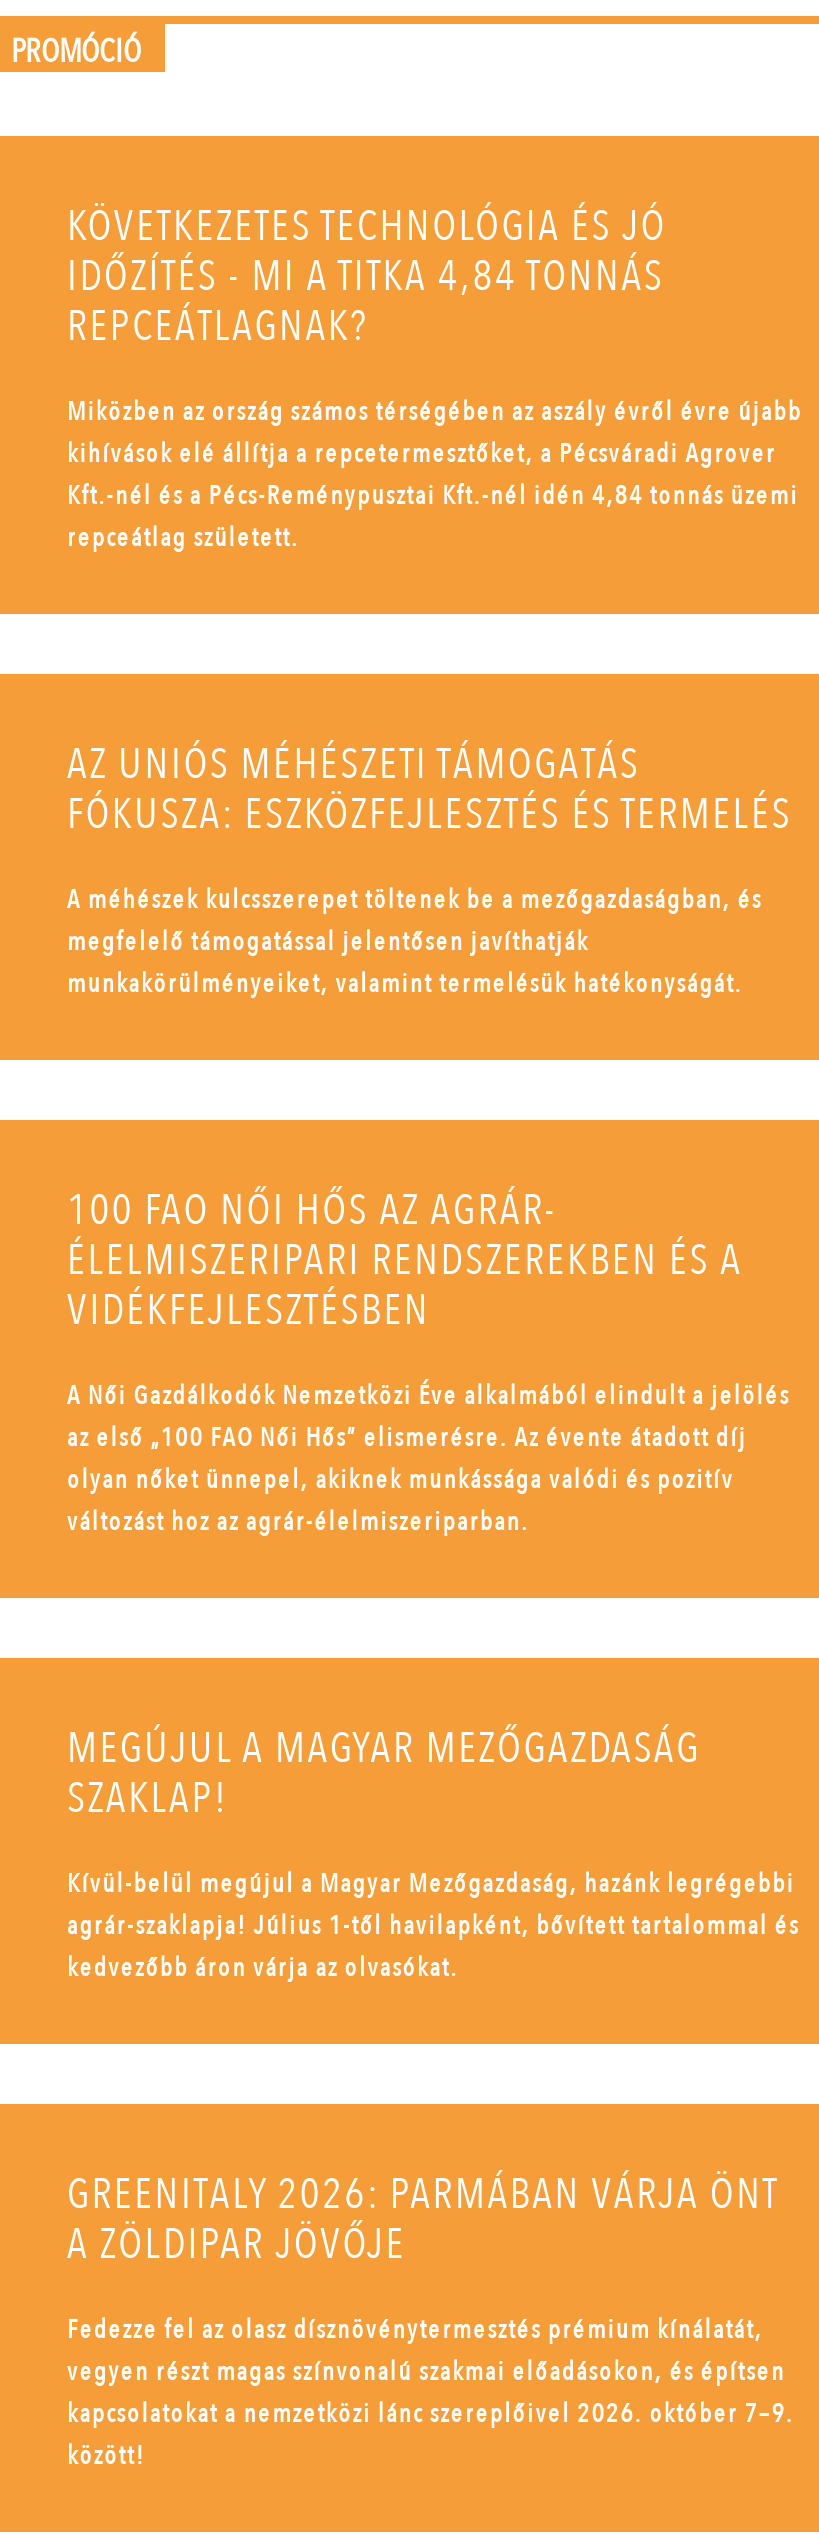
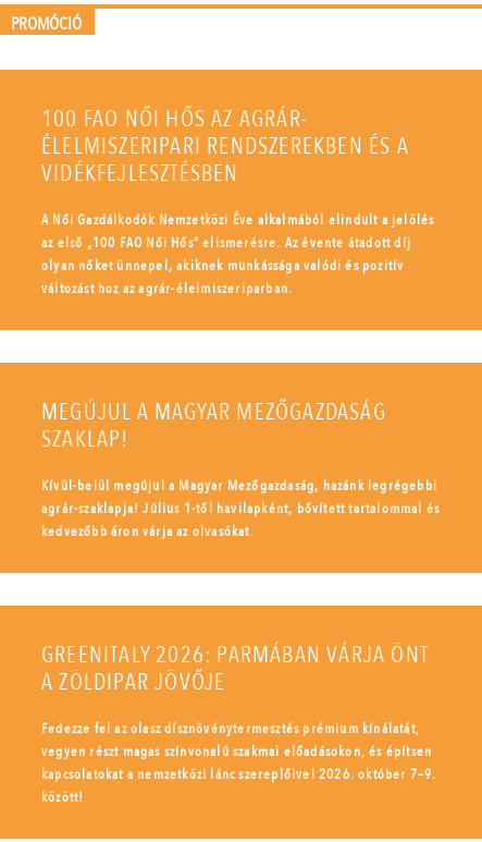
- KÖVETKEZETES TECHNOLÓGIA ÉS JÓ
- IDŐZÍTÉS - MI A TITKA 4,84 TONNÁS
- REPCEÁTLAGNAK?
- Miközben az ország számos térségében az aszály évről évre újabb
- kihívások elé állítja a repcetermesztőket, a Pécsváradi Agrover
- Kft.-nél és a Pécs-Reménypusztai Kft.-nél idén 4,84 tonnás üzemi
- repceátlag született.

- AZ UNIÓS MÉHÉSZETI TÁMOGATÁS
- FÓKUSZA: ESZKÖZFEJLESZTÉS ÉS TERMELÉS
- A méhészek kulcsszerepet töltenek be a mezőgazdaságban, és
- megfelelő támogatással jelentősen javíthatják
- munkakörülményeiket, valamint termelésük hatékonyságát.
